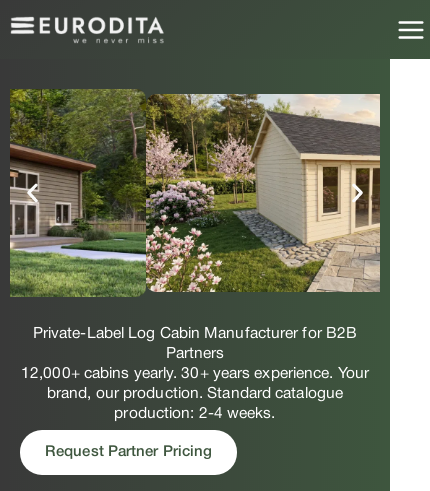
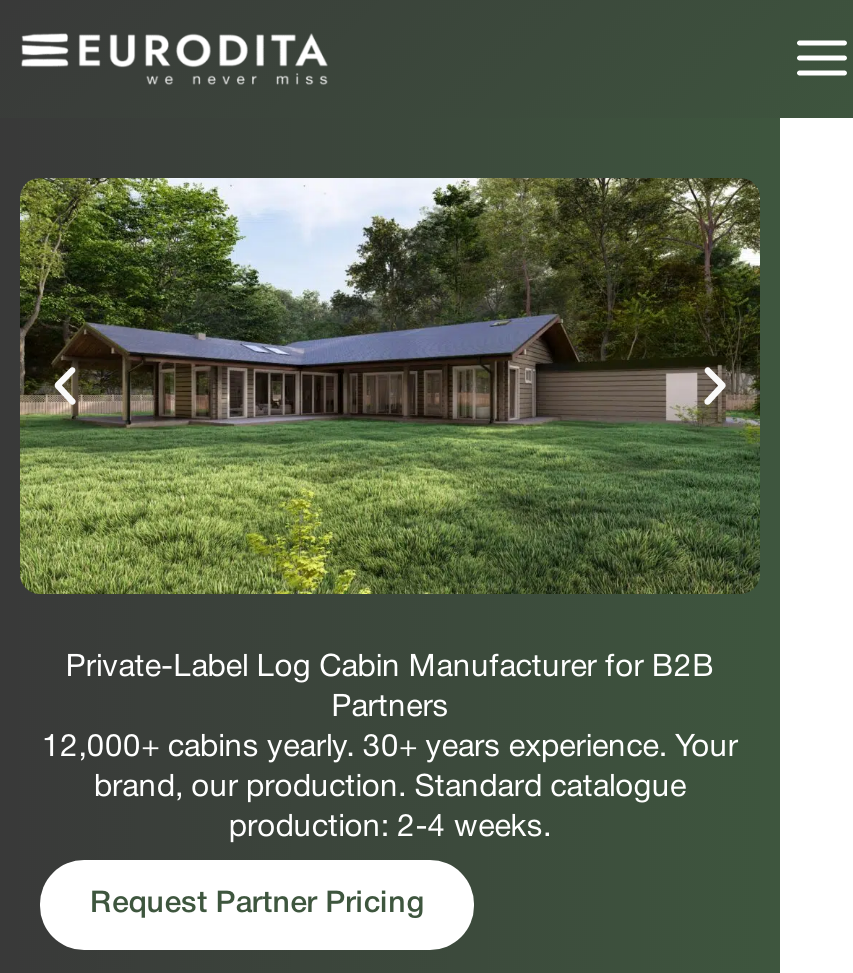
- [image]
+ [image]
